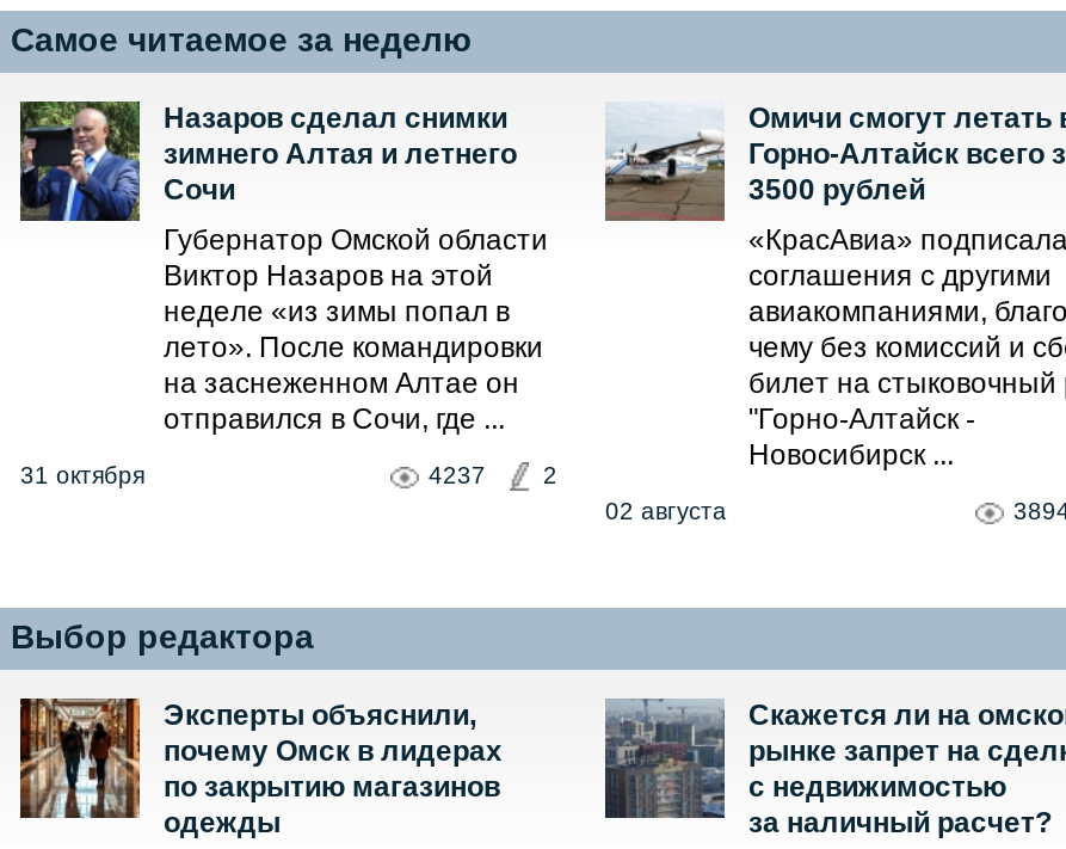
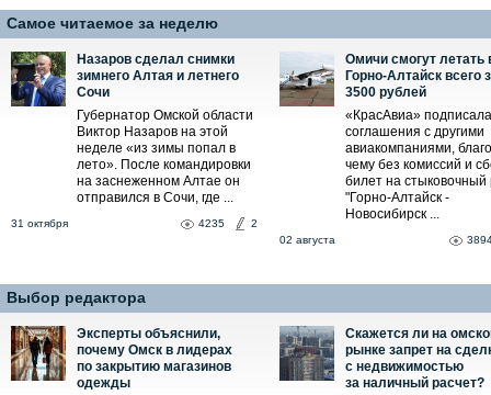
- 4237
+ 4235
